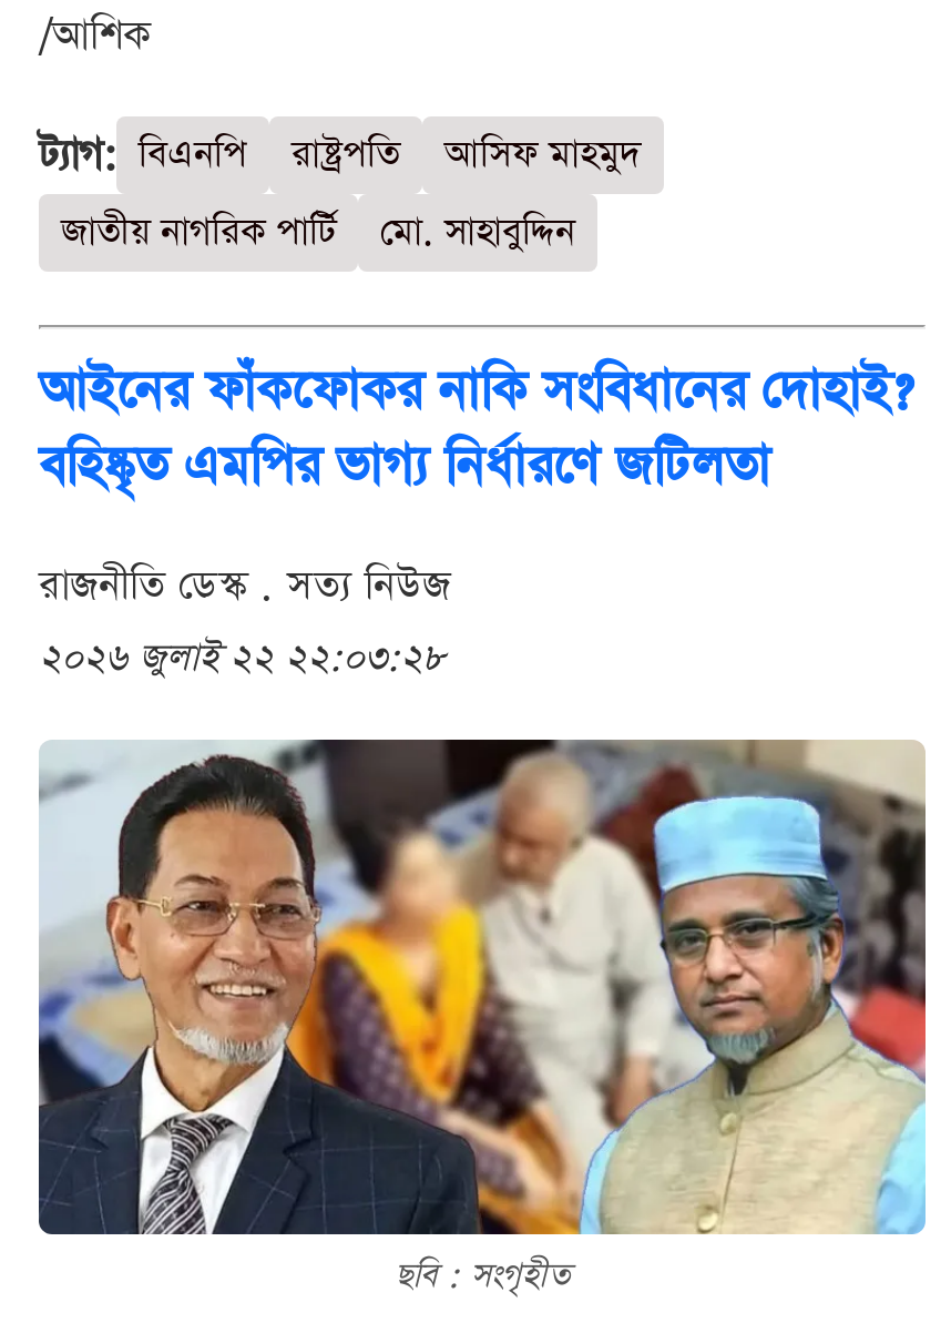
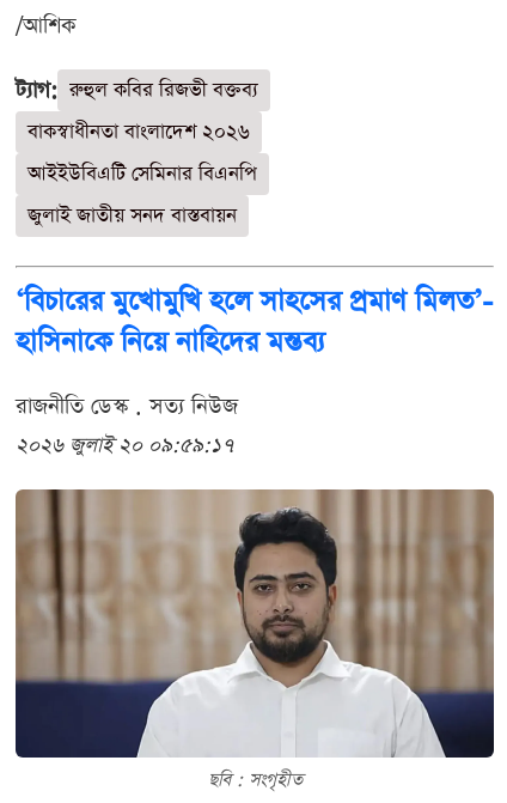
- ট্যাগ: বিএনপি
- রাষ্ট্রপতি
- আসিফ মাহমুদ
- জাতীয় নাগরিক পার্টি
- মো. সাহাবুদ্দিন
- আইনের ফাঁকফোকর নাকি সংবিধানের দোহাই?
- বহিষ্কৃত এমপির ভাগ্য নির্ধারণে জটিলতা
+ ট্যাগ: রুহুল কবির রিজভী বক্তব্য
+ বাকস্বাধীনতা বাংলাদেশ ২০২৬
+ আইইউবিএটি সেমিনার বিএনপি
+ জুলাই জাতীয় সনদ বাস্তবায়ন
+ ‘বিচারের মুখোমুখি হলে সাহসের প্রমাণ মিলত’-
+ হাসিনাকে নিয়ে নাহিদের মন্তব্য

- ২০২৬ জুলাই ২২ ২২:০৩:২৮
+ ২০২৬ জুলাই ২০ ০৯:৫৯:১৭

- [image]
+ [image]
